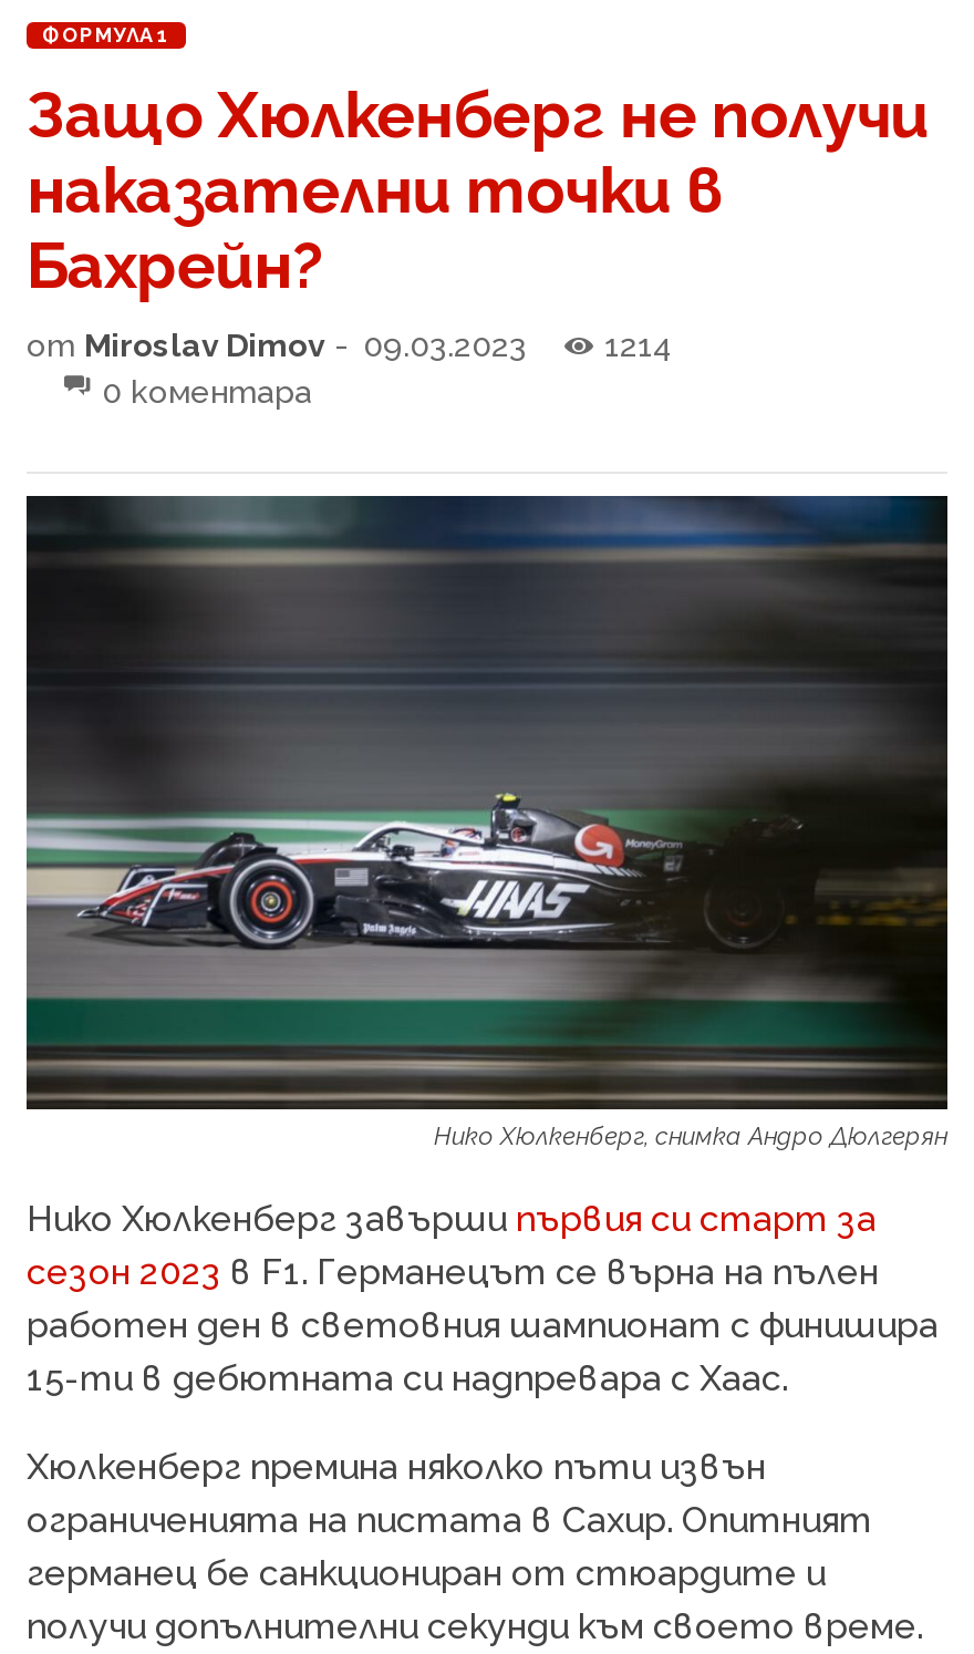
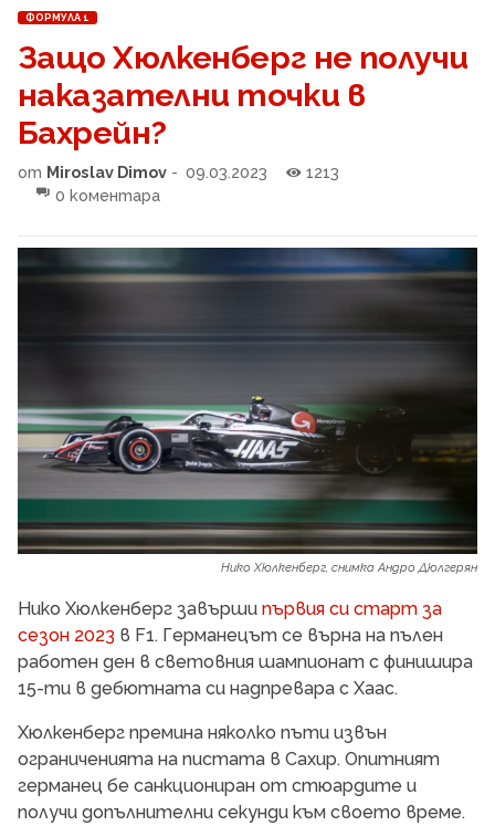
- 1214
+ 1213
